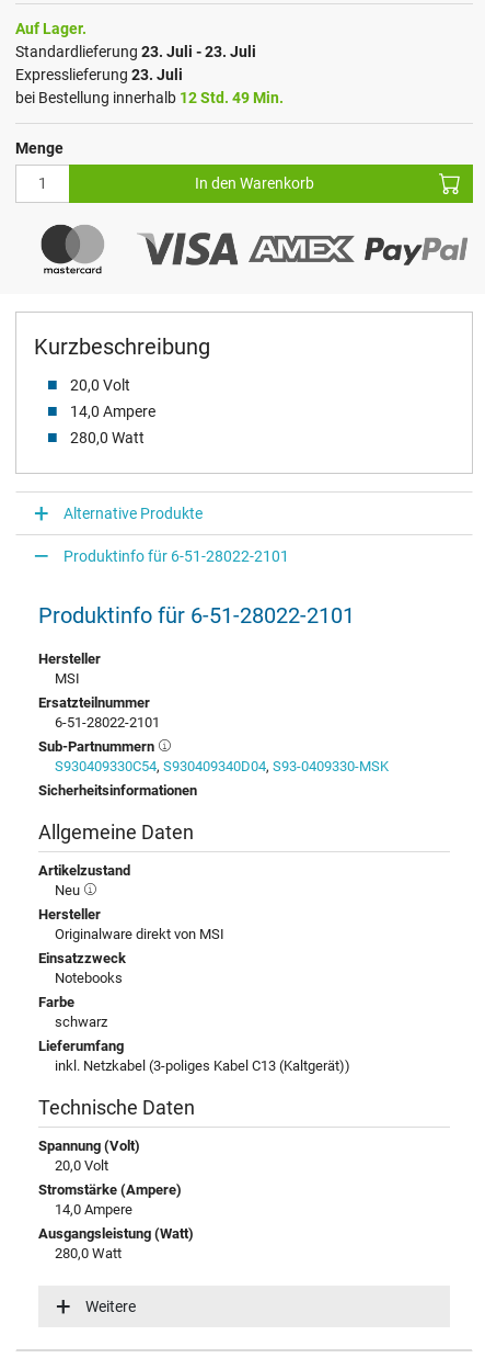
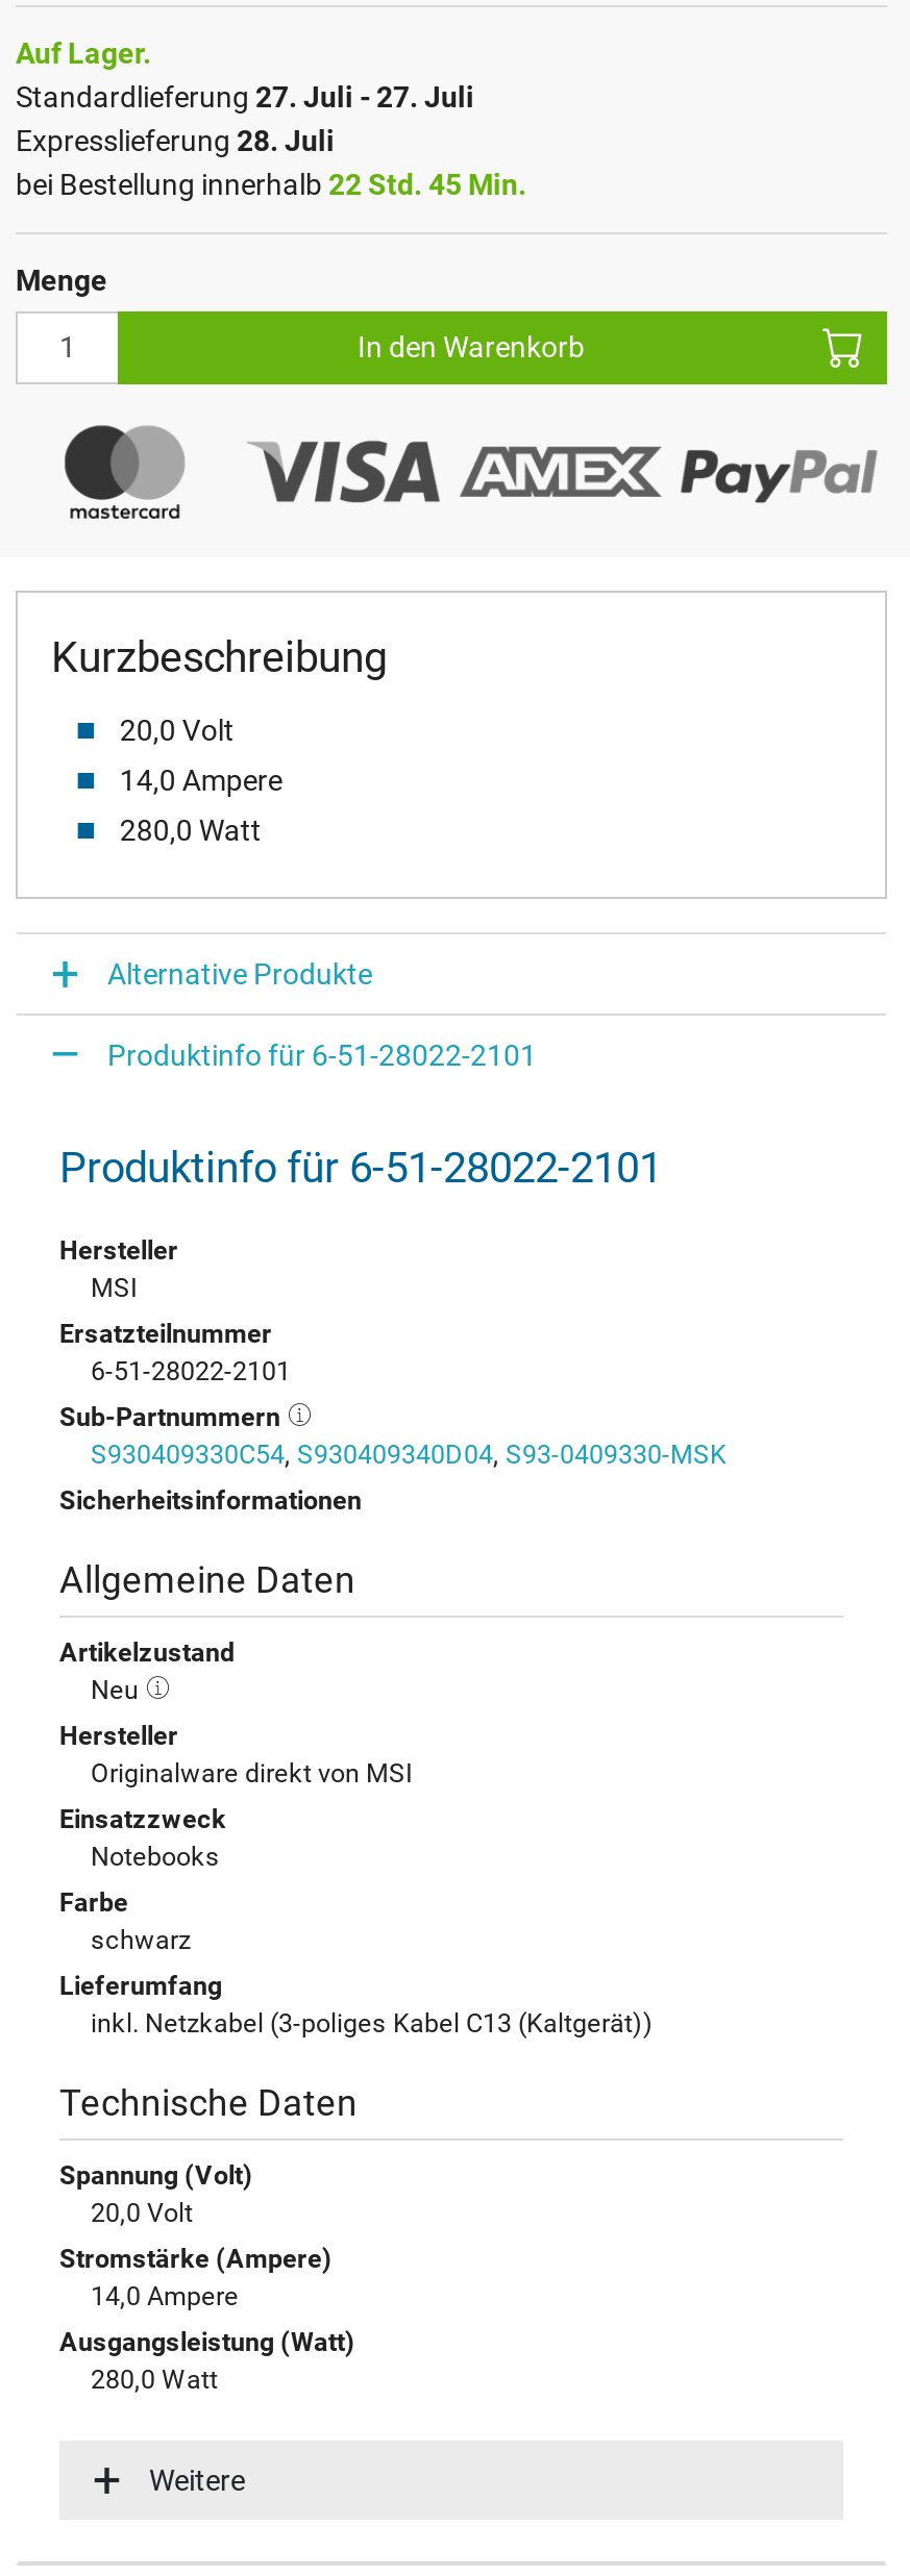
- Standardlieferung 23. Juli - 23. Juli
+ Standardlieferung 27. Juli - 27. Juli

- Expresslieferung 23. Juli
+ Expresslieferung 28. Juli

- bei Bestellung innerhalb 12 Std. 49 Min.
+ bei Bestellung innerhalb 22 Std. 45 Min.
